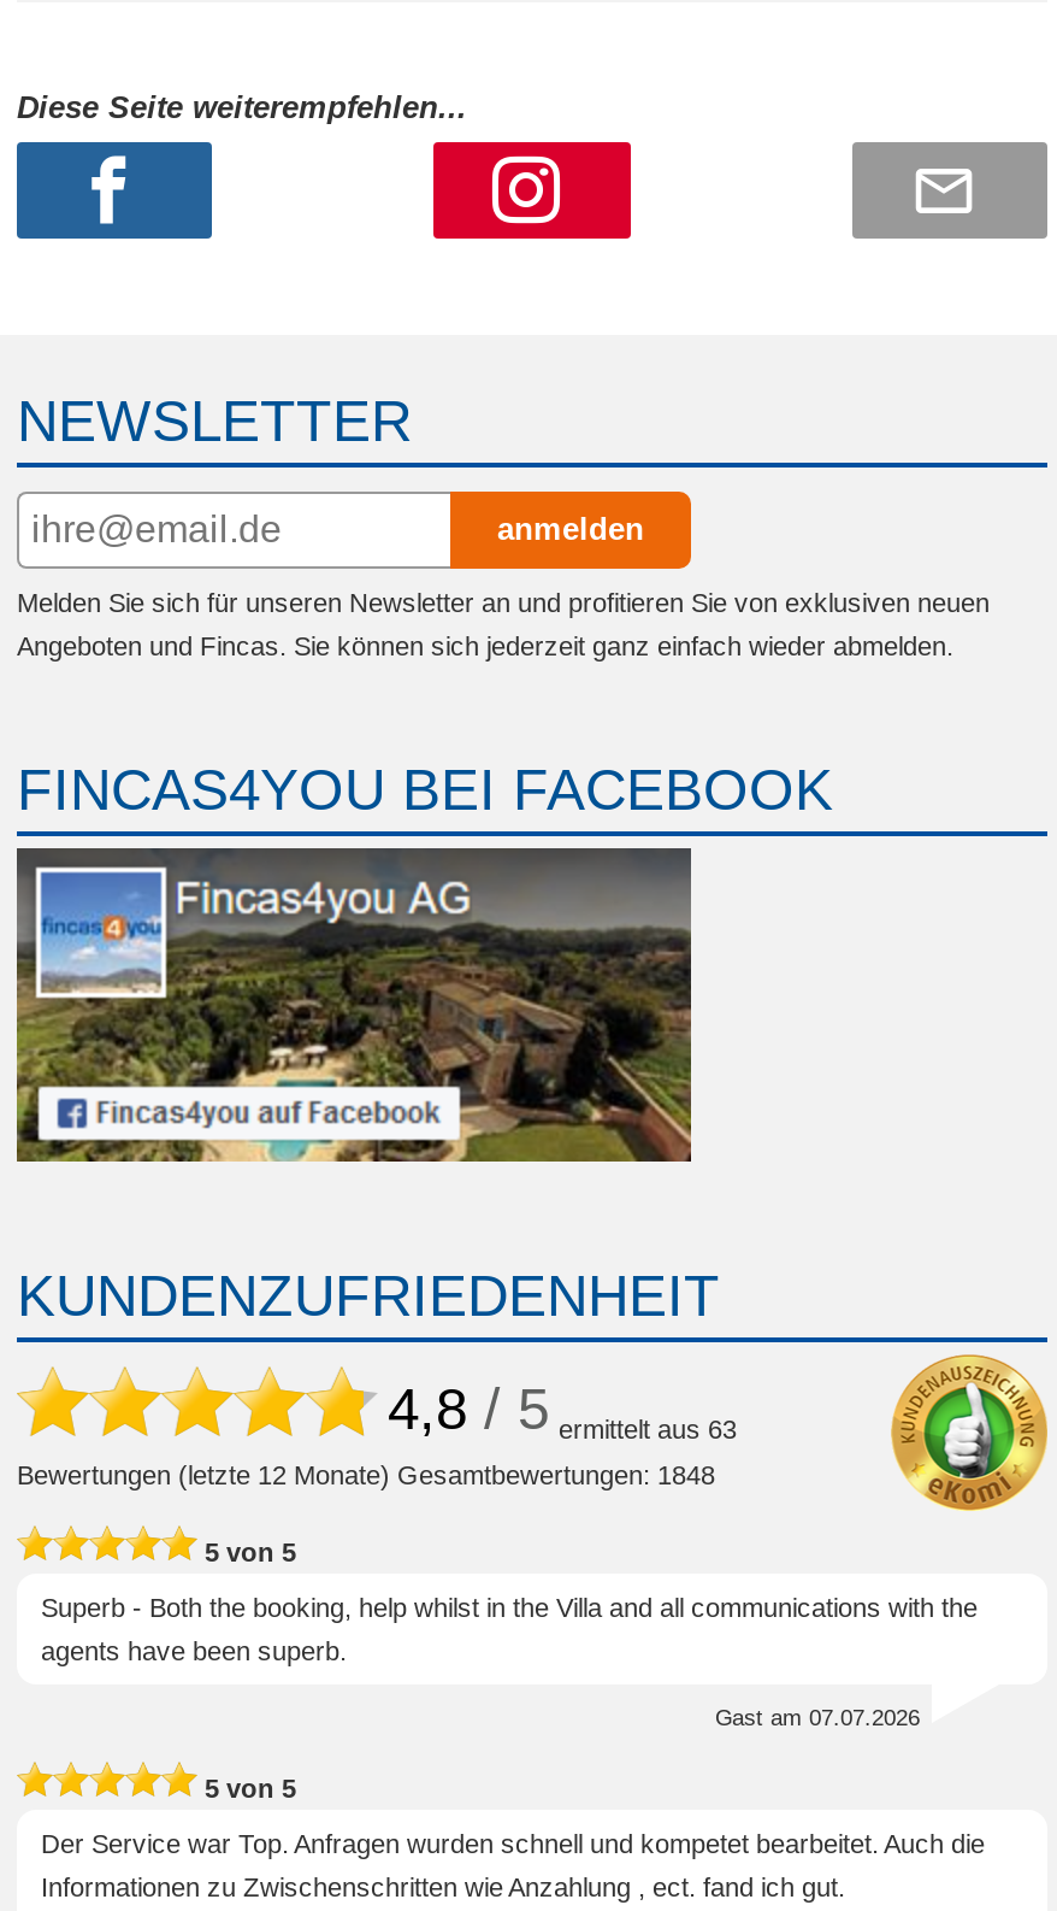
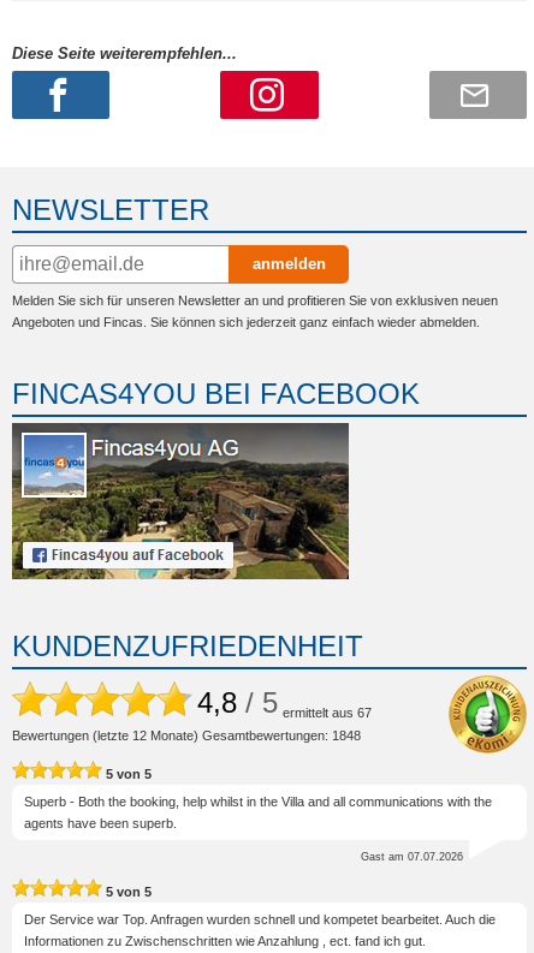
- 4,8 / 5 ermittelt aus63
+ 4,8 / 5 ermittelt aus67
